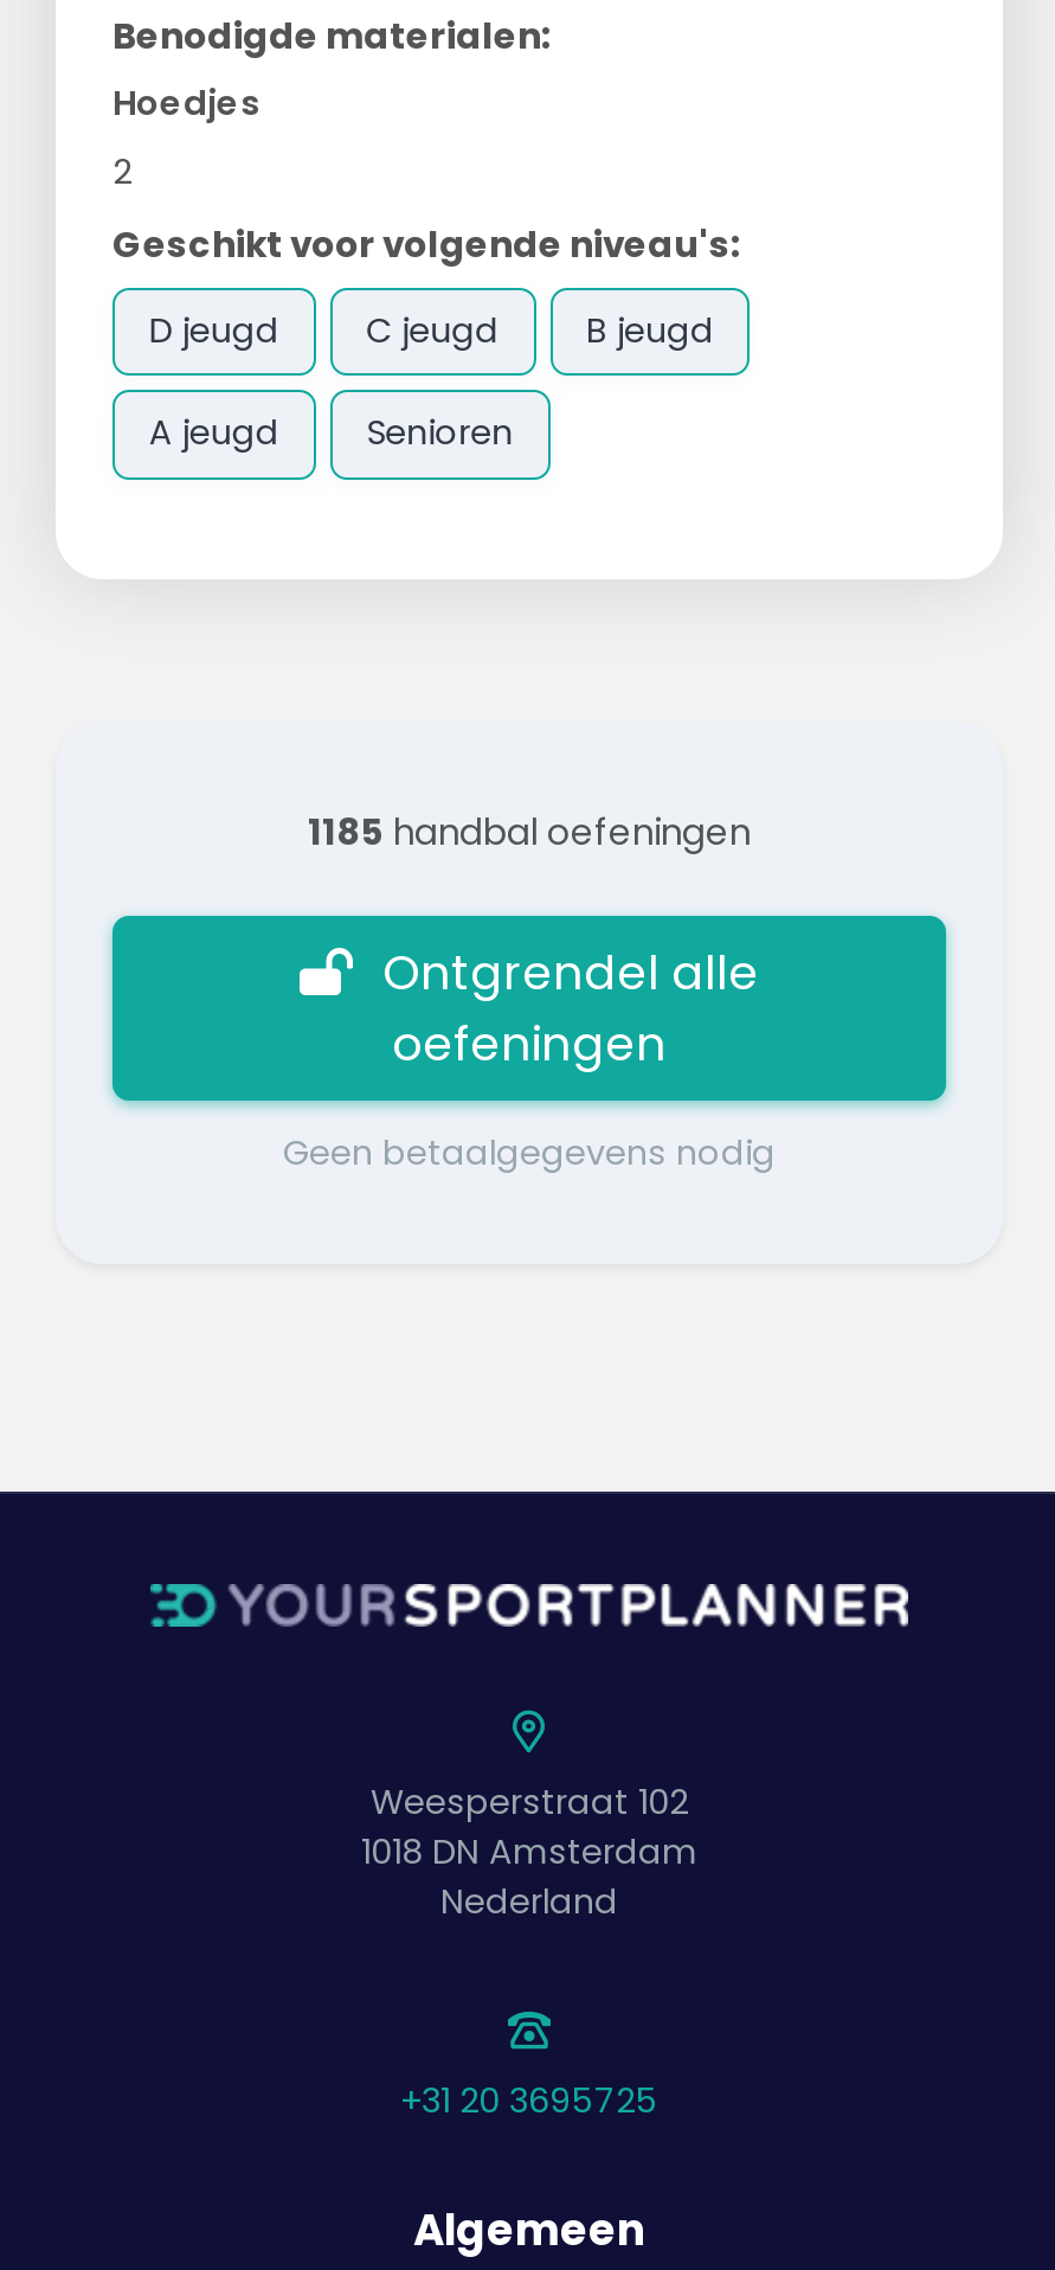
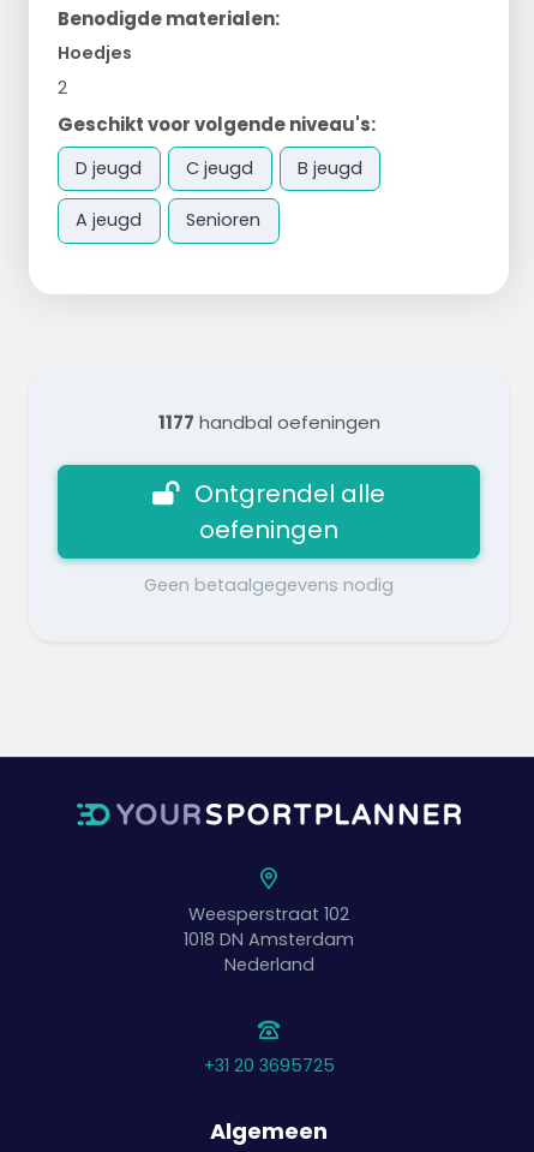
- 1185 handbal oefeningen
+ 1177 handbal oefeningen
